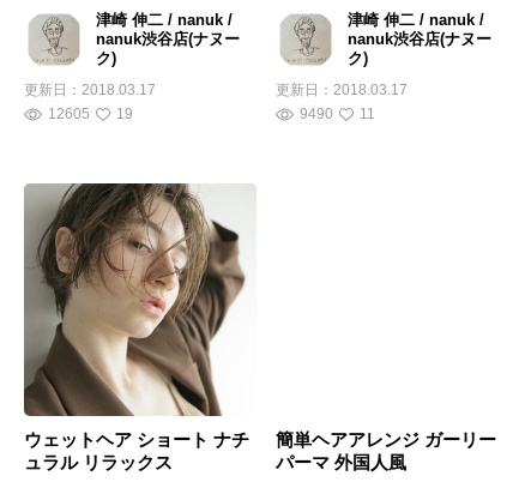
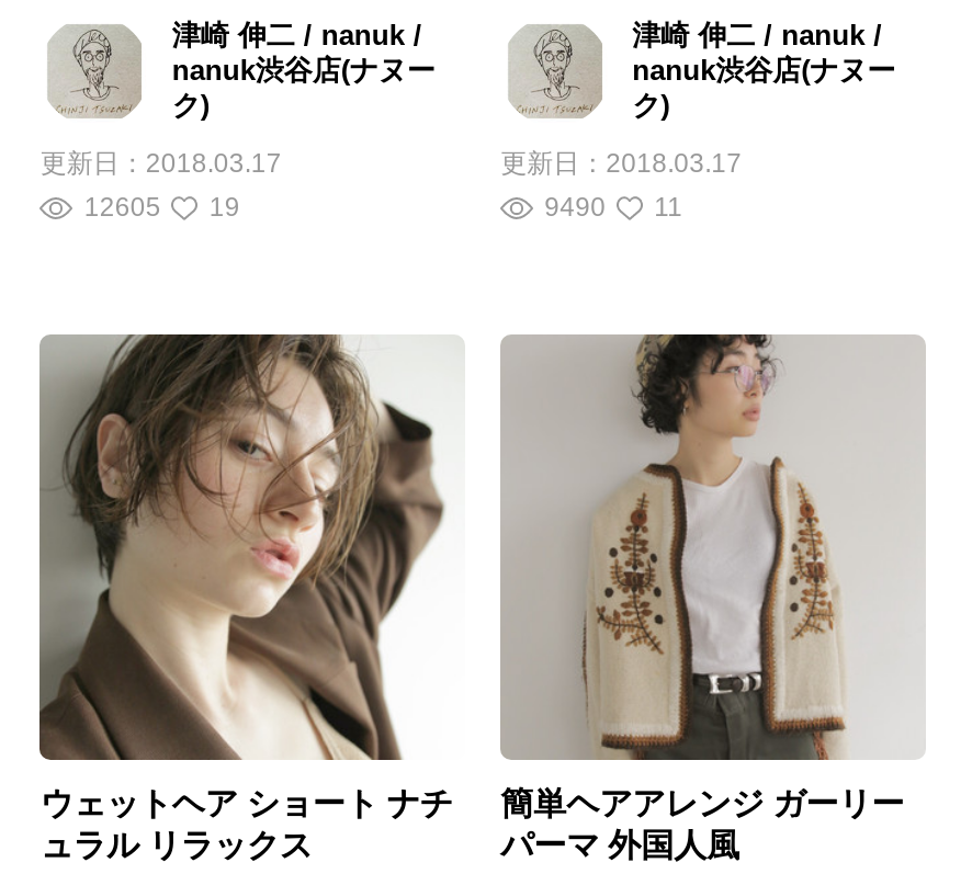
+ [image]
